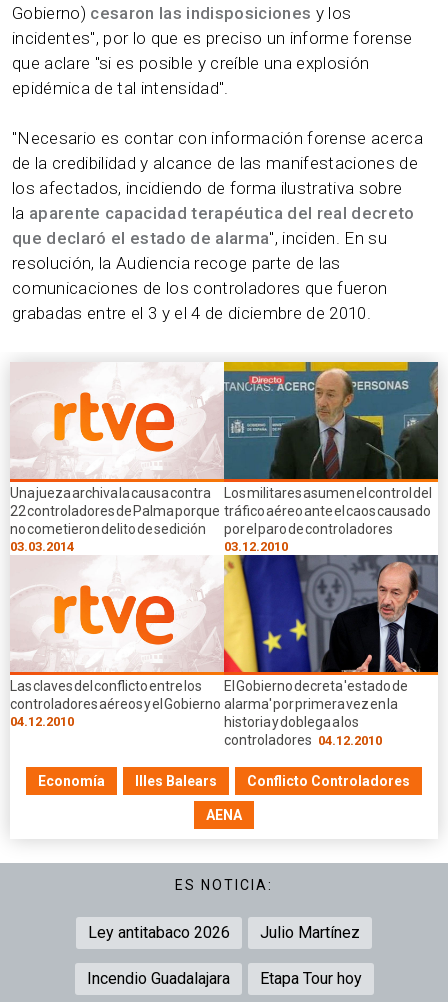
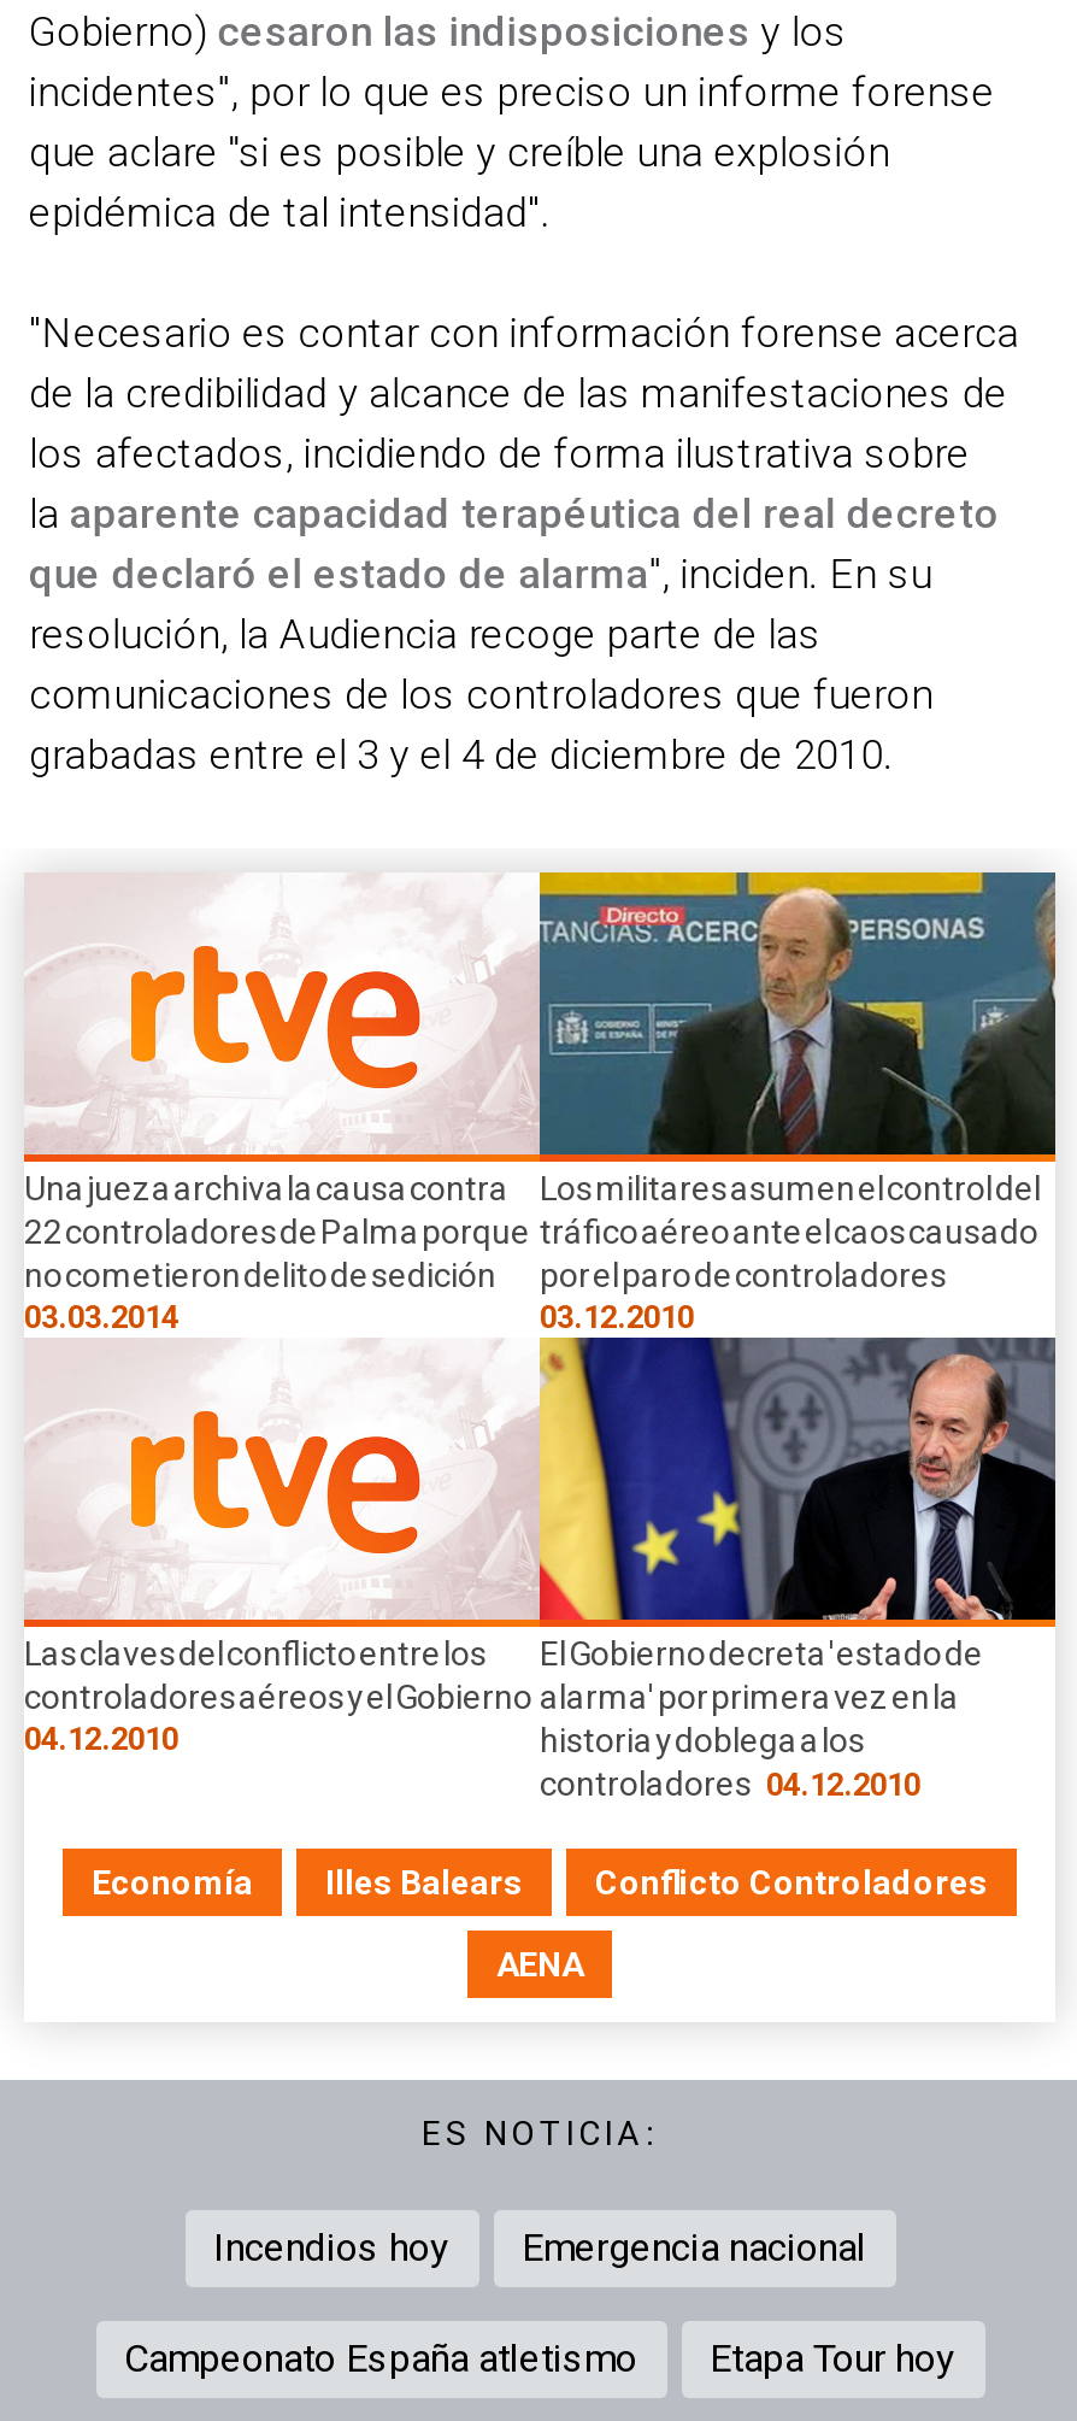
- Ley antitabaco 2026
- Julio Martínez
+ Incendios hoy
+ Emergencia nacional

- Incendio Guadalajara
+ Campeonato España atletismo
